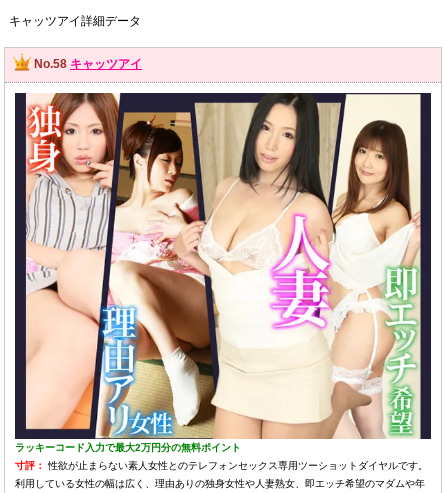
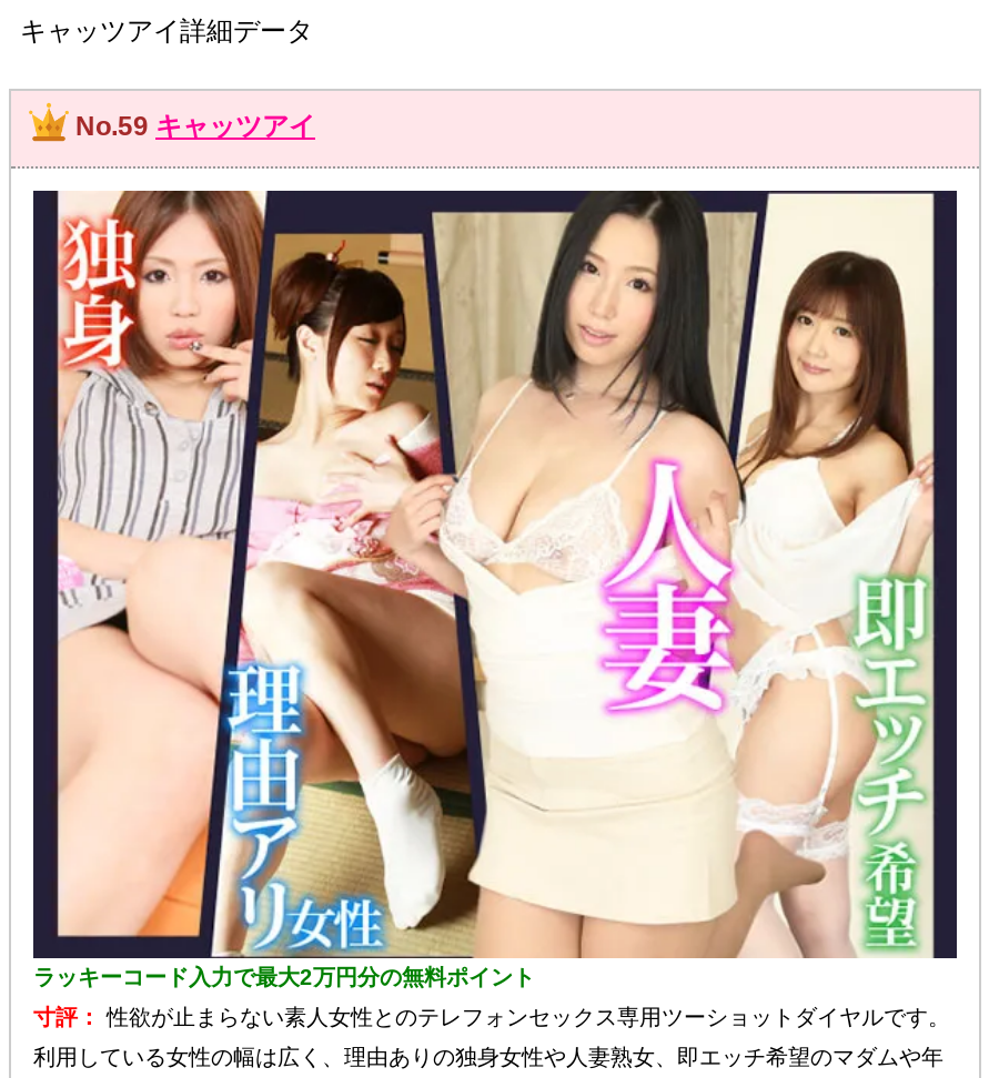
- No.58 キャッツアイ
+ No.59 キャッツアイ
